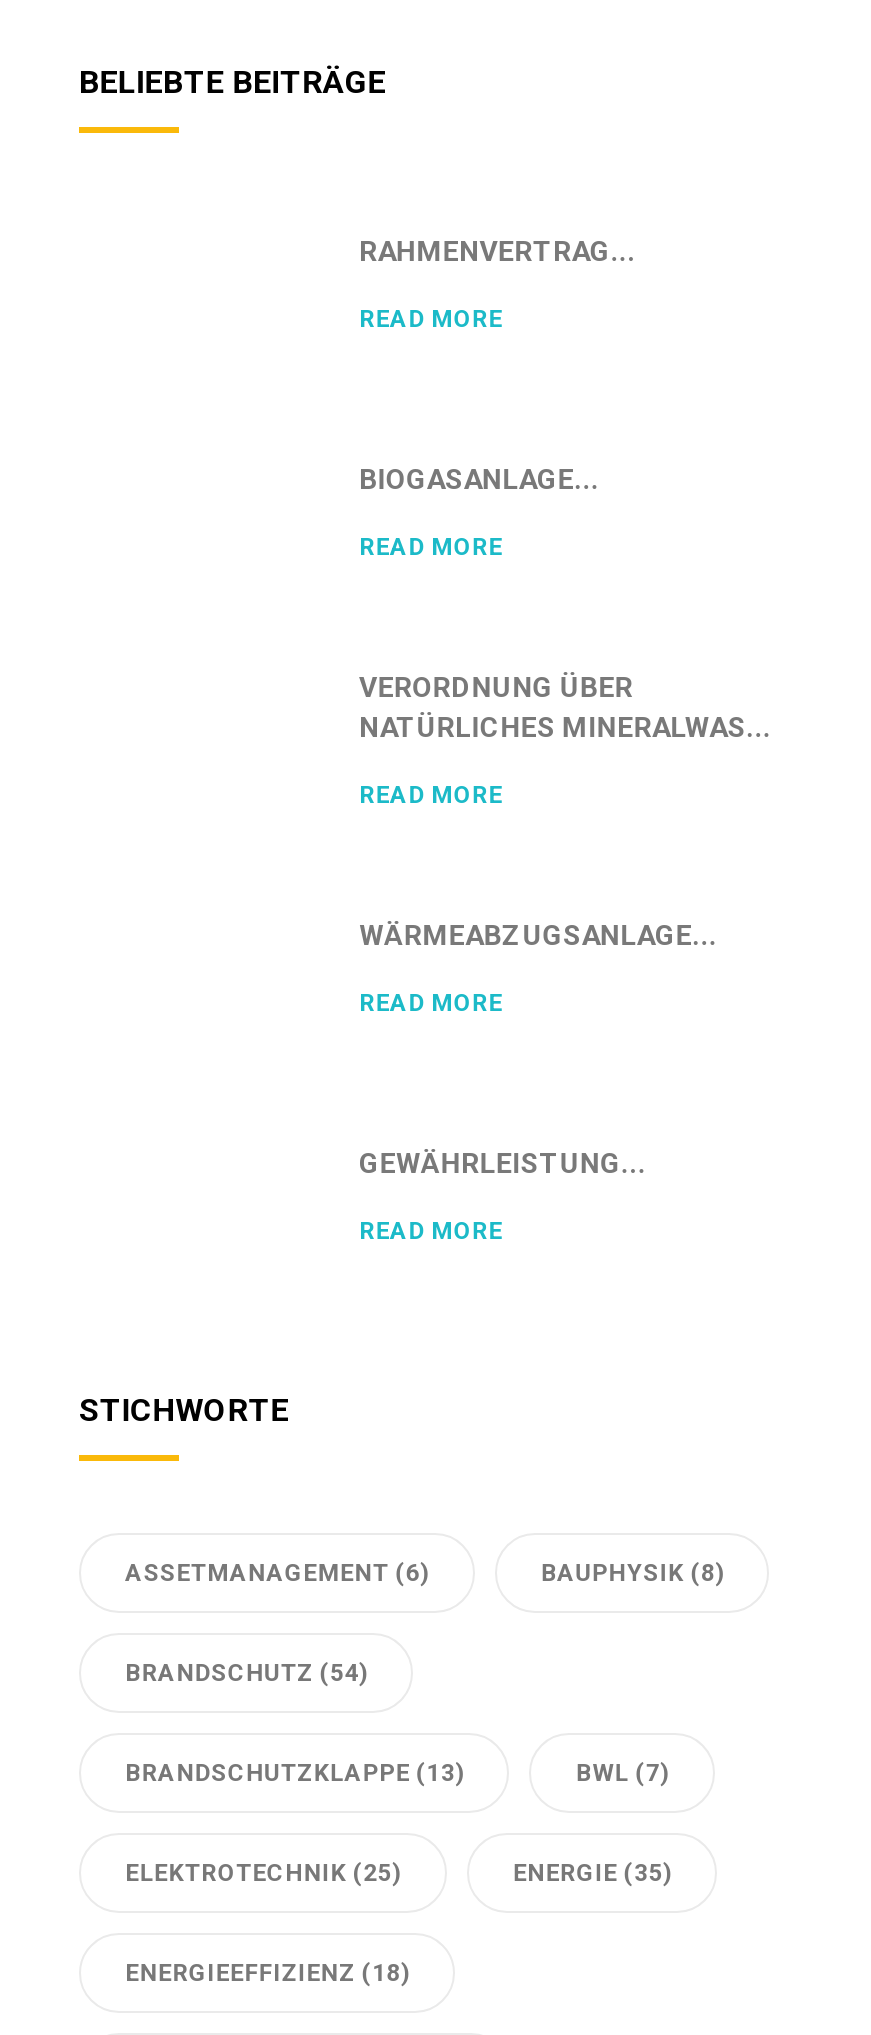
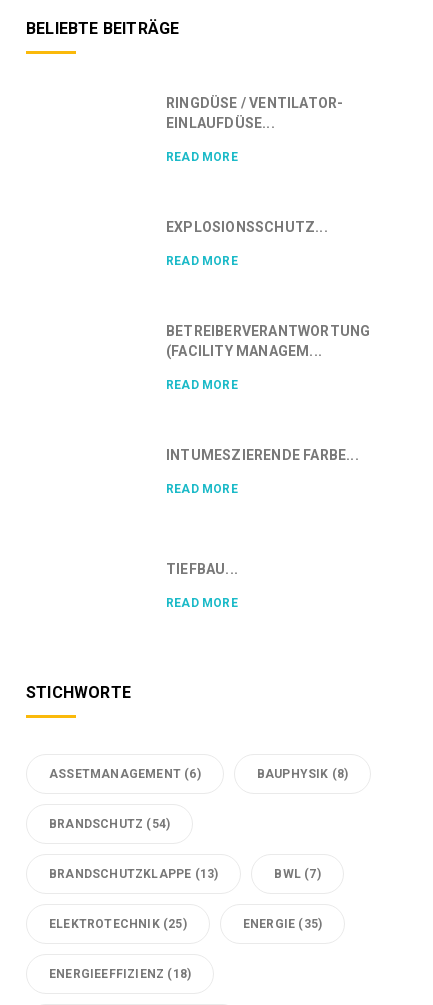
- RAHMENVERTRAG...
+ RINGDÜSE / VENTILATOR-
+ EINLAUFDÜSE...

- BIOGASANLAGE...
+ EXPLOSIONSSCHUTZ...

- VERORDNUNG ÜBER
- NATÜRLICHES MINERALWAS...
+ BETREIBERVERANTWORTUNG
+ (FACILITY MANAGEM...

- WÄRMEABZUGSANLAGE...
+ INTUMESZIERENDE FARBE...

- GEWÄHRLEISTUNG...
+ TIEFBAU...
